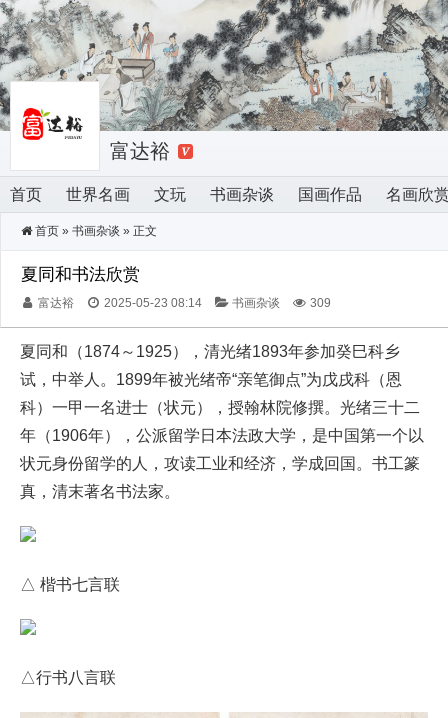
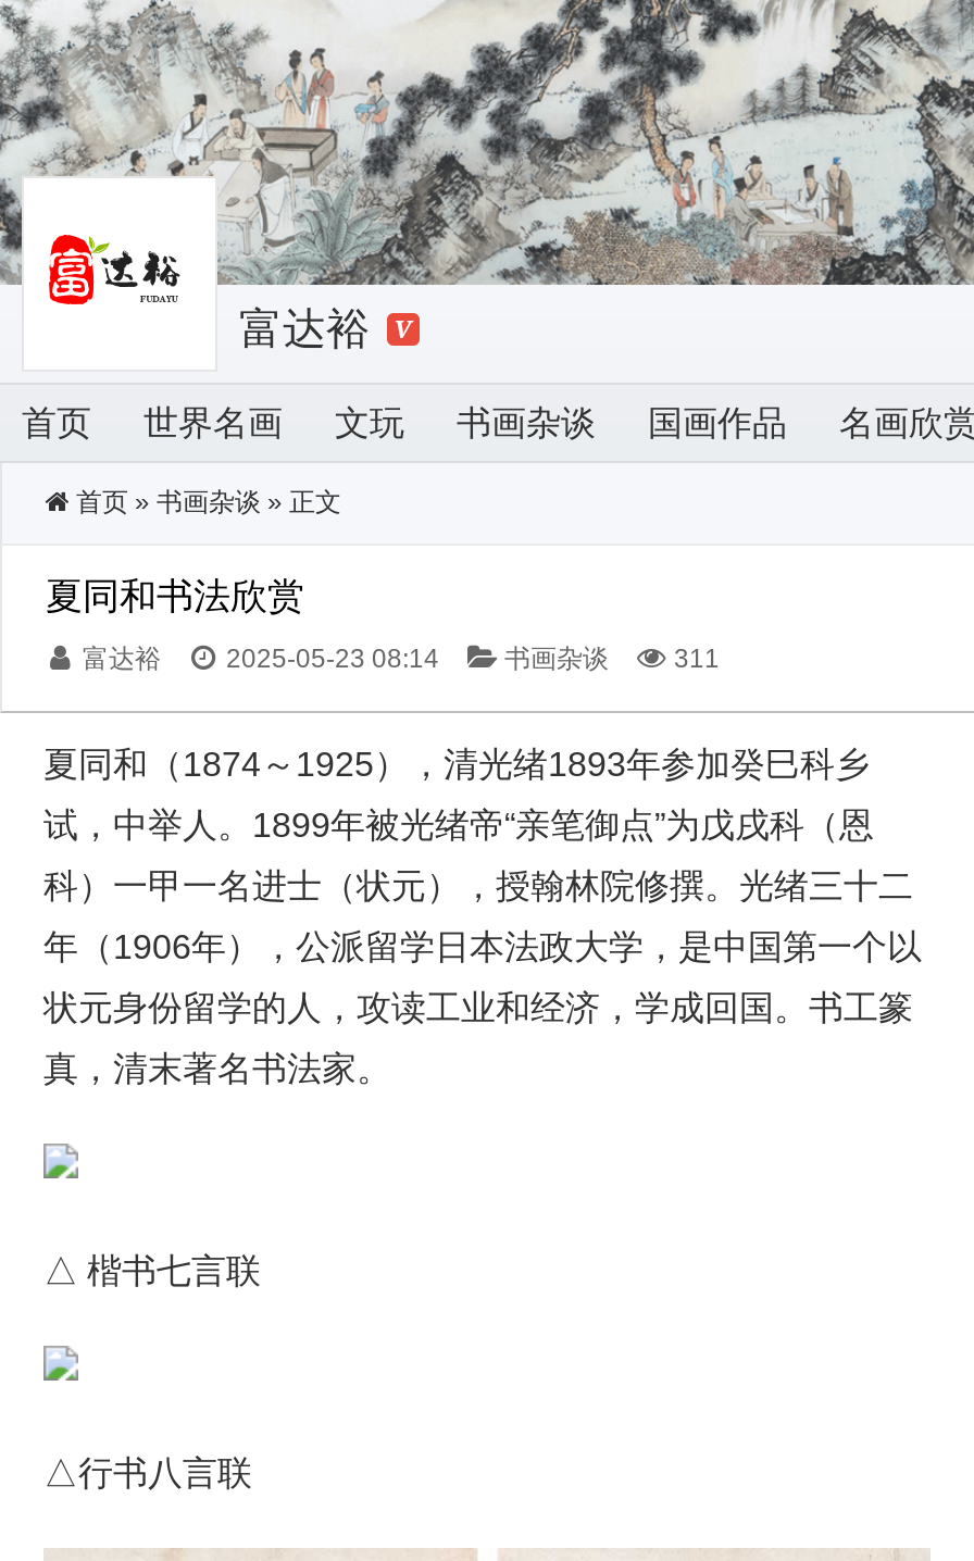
- 309
+ 311
